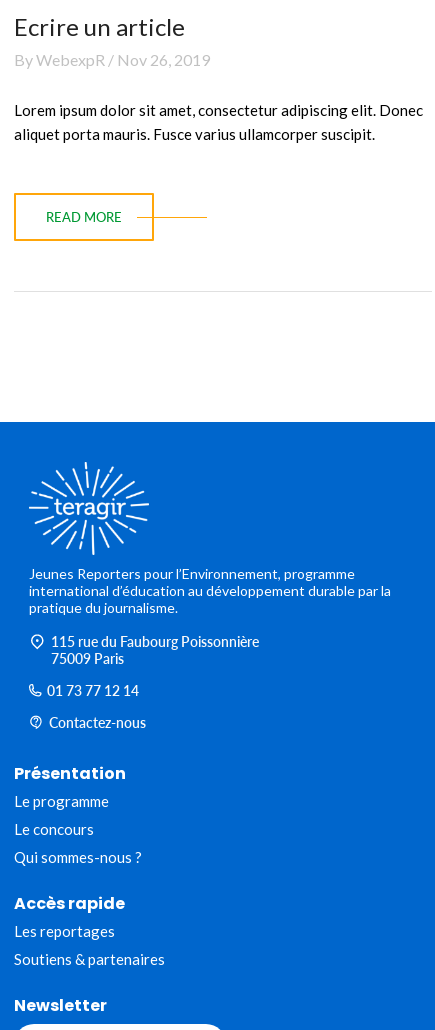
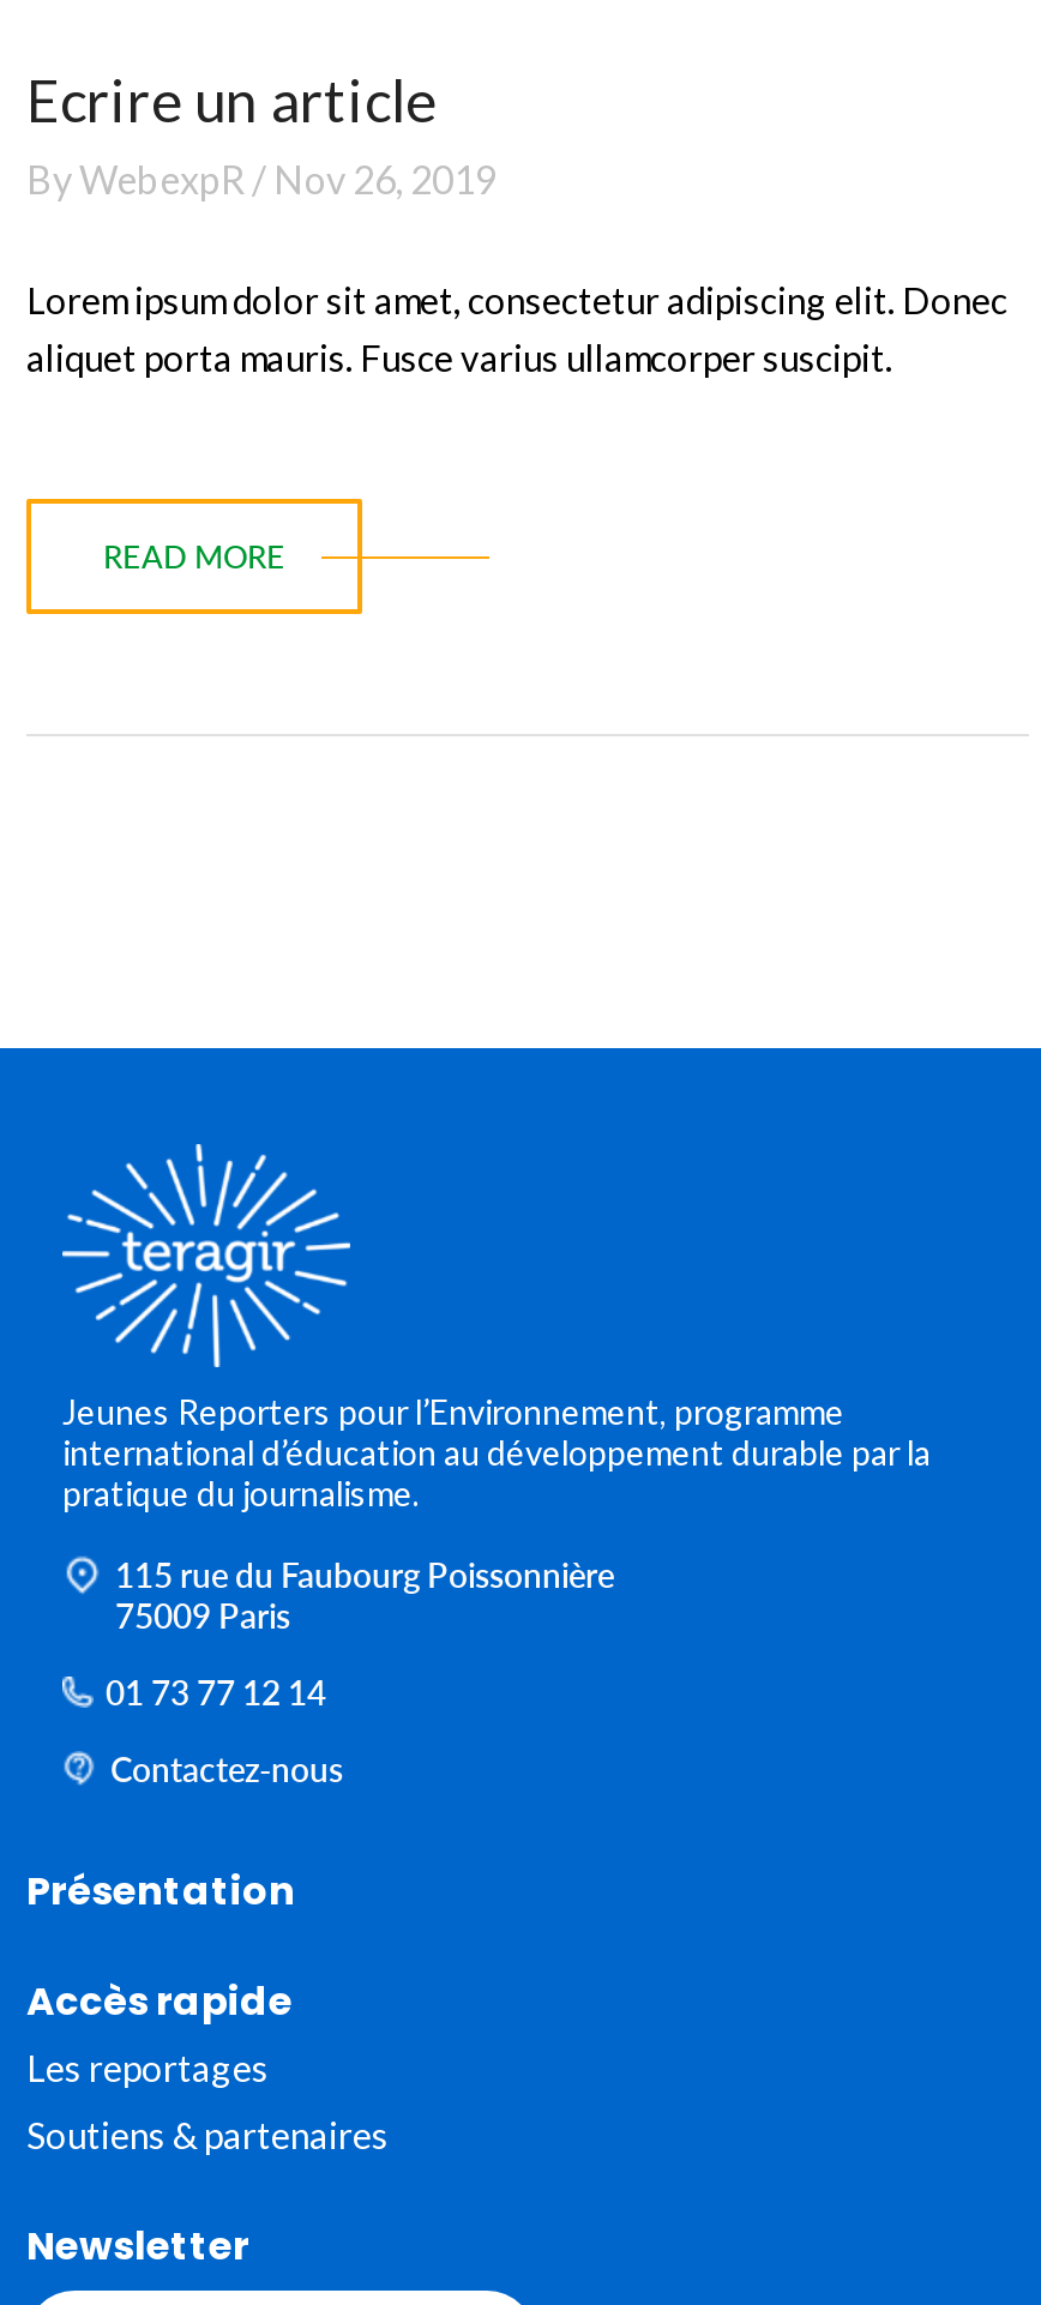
- Le programme
- Le concours
- Qui sommes-nous ?
